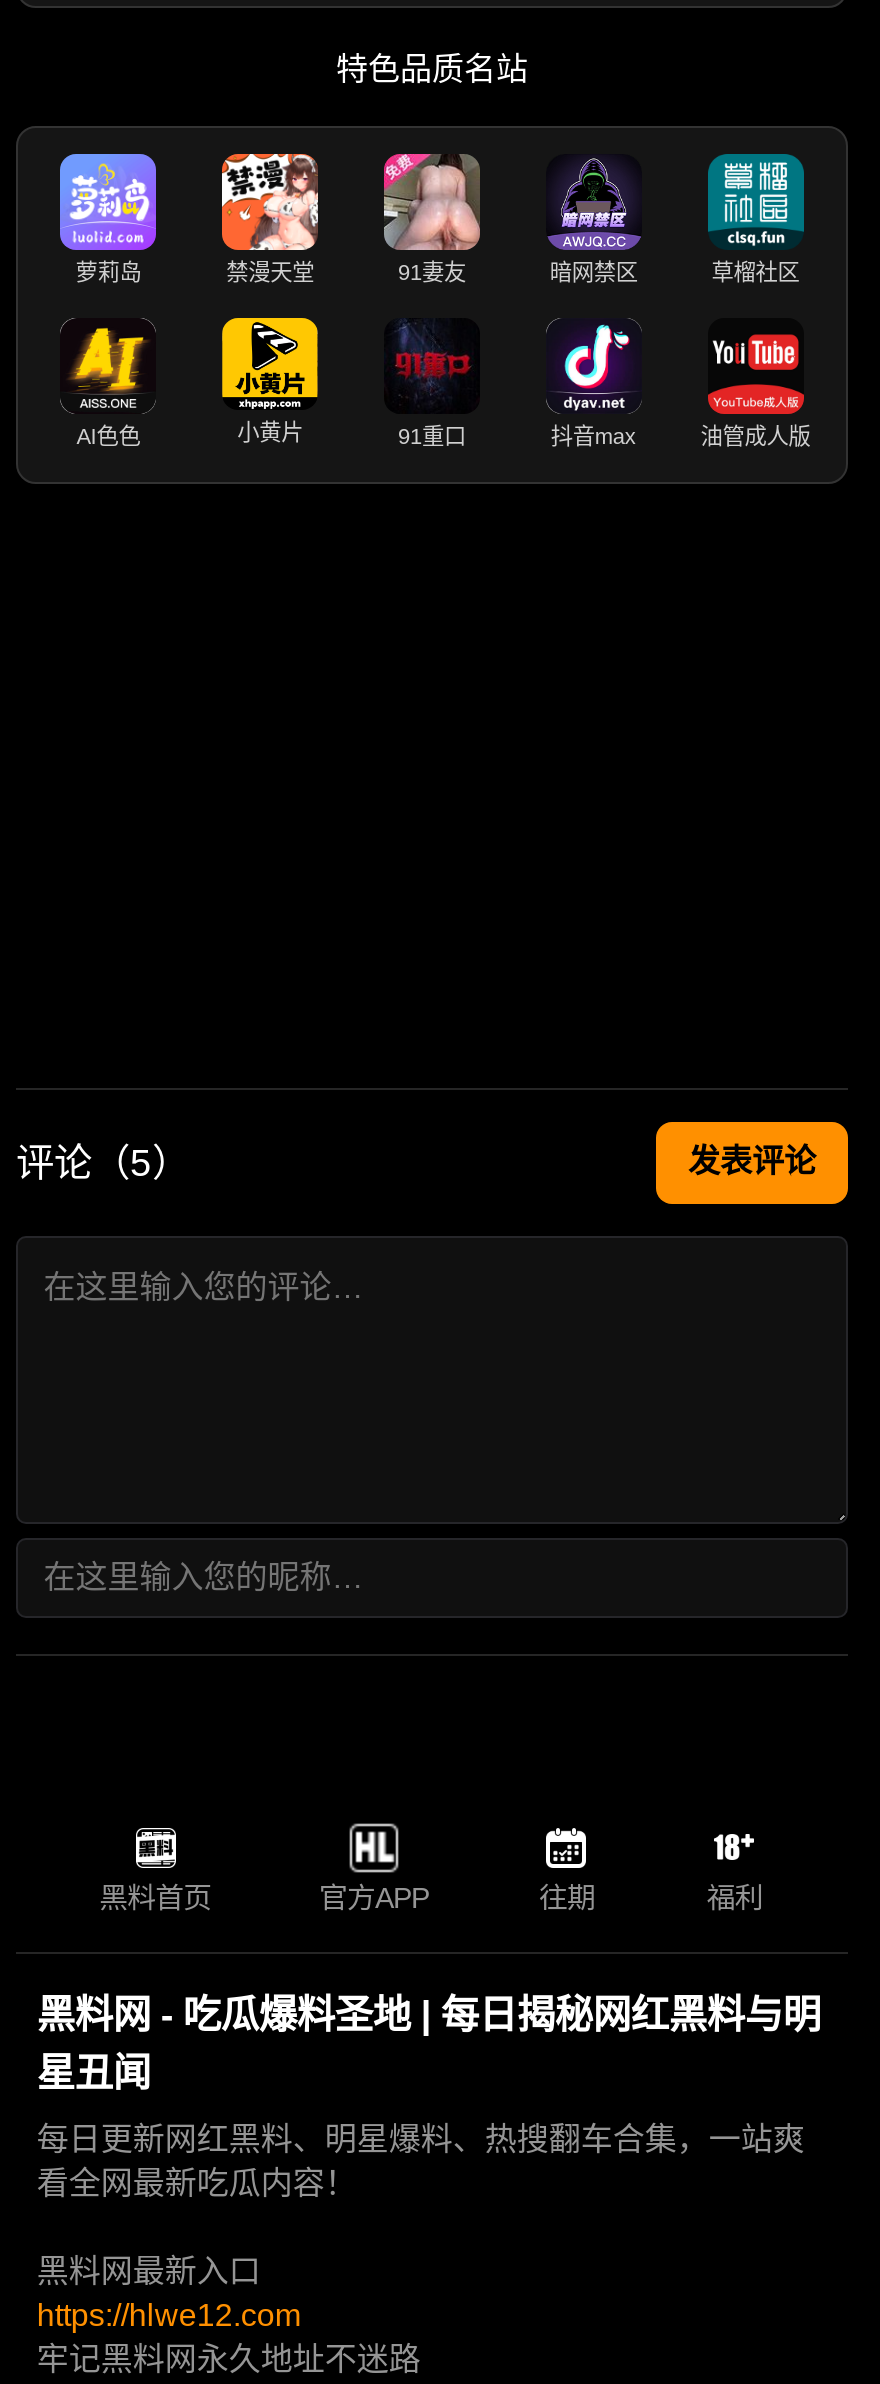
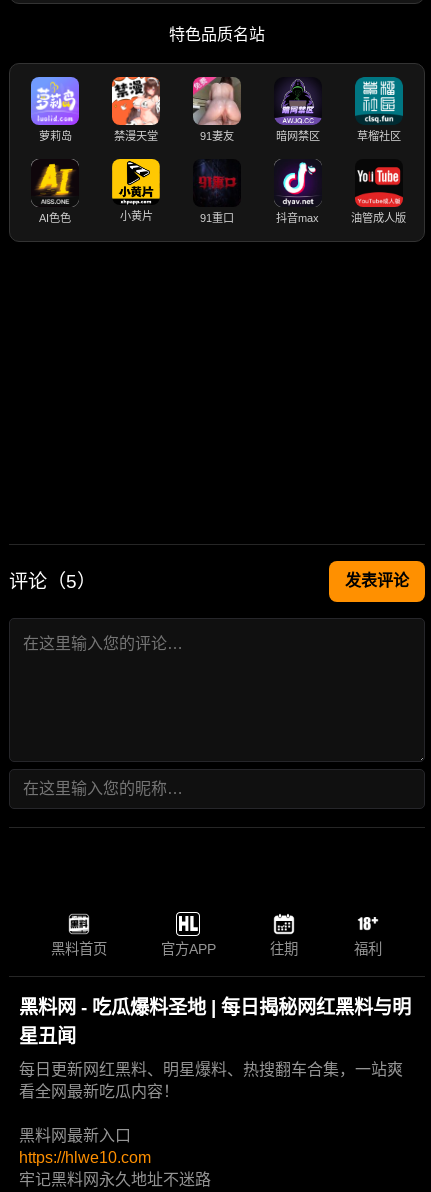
- https://hlwe12.com
+ https://hlwe10.com
